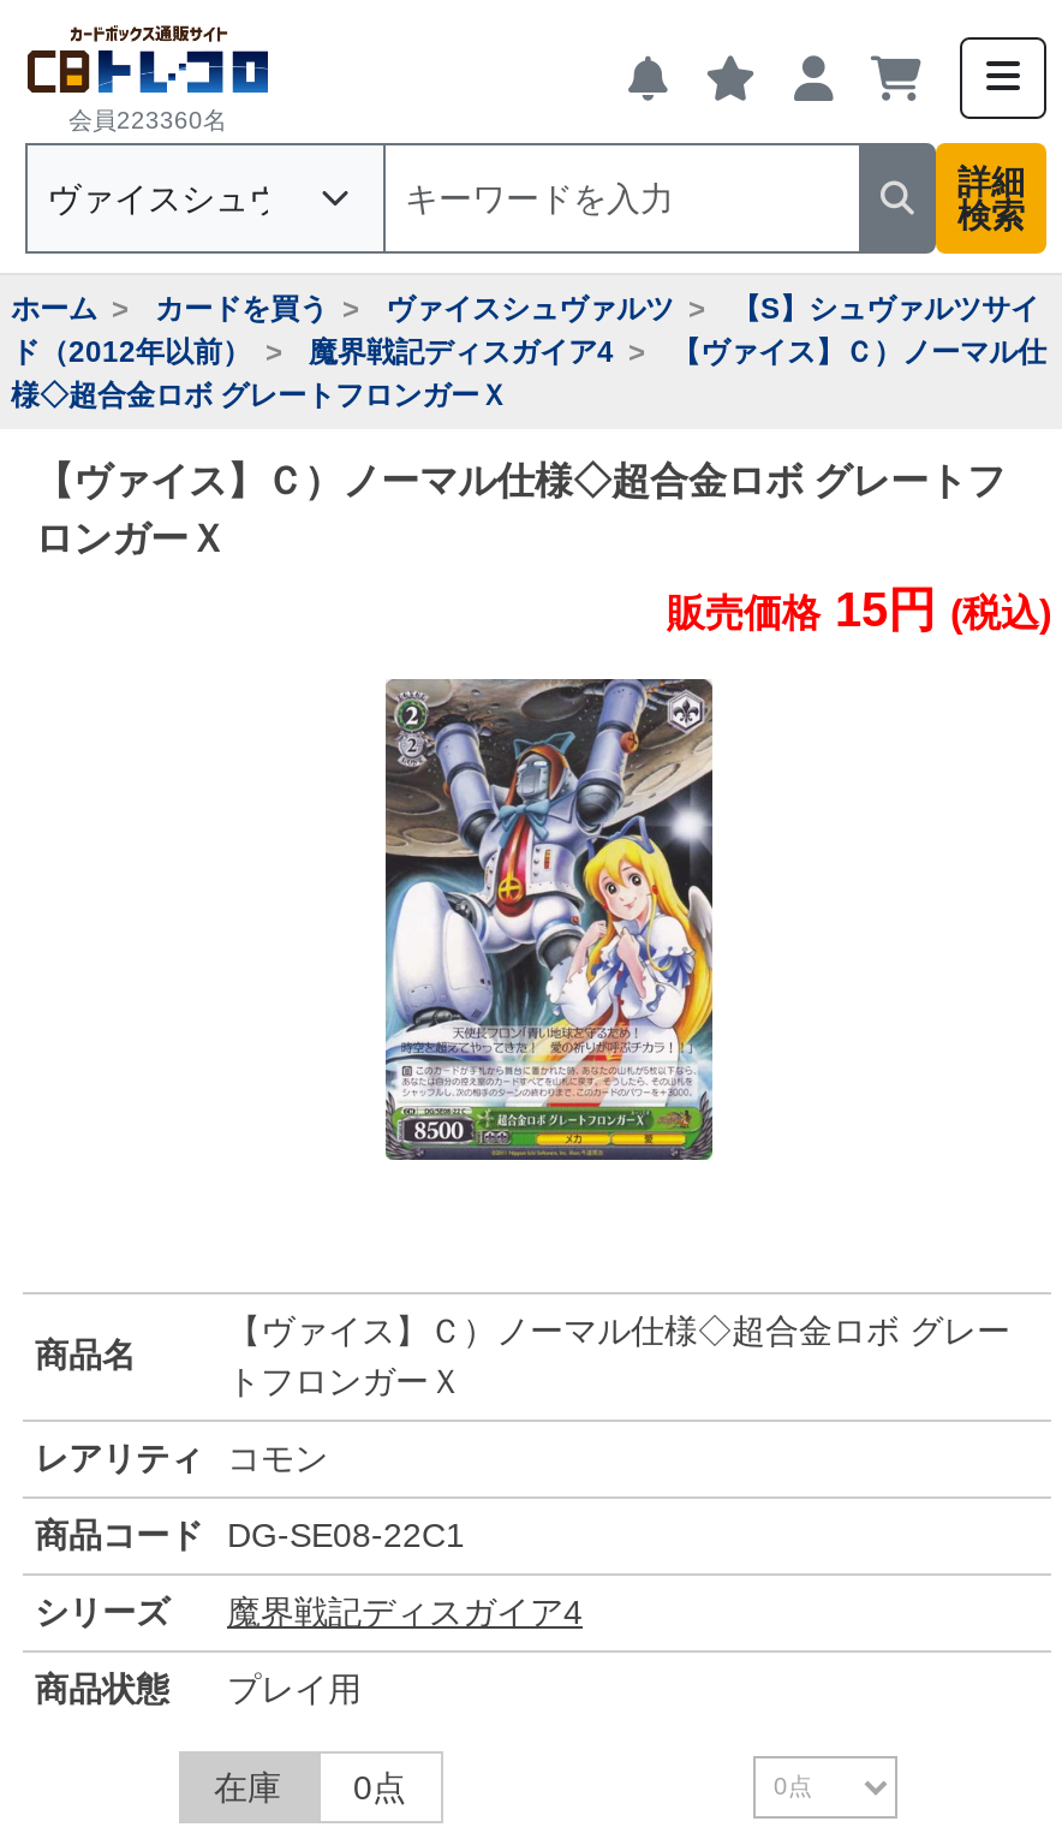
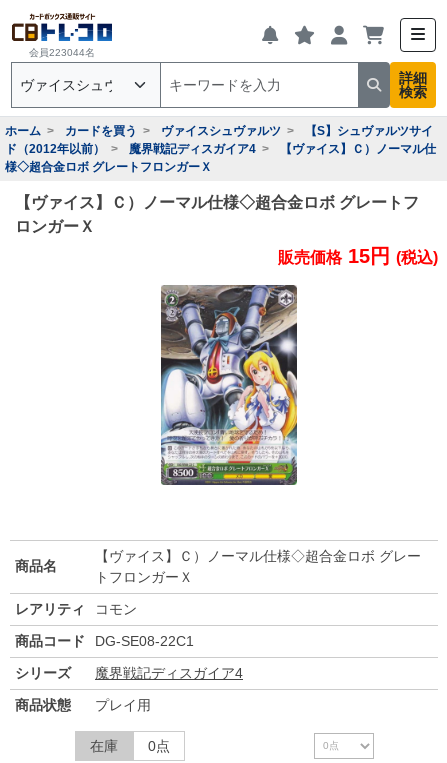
- 会員223360名
+ 会員223044名
